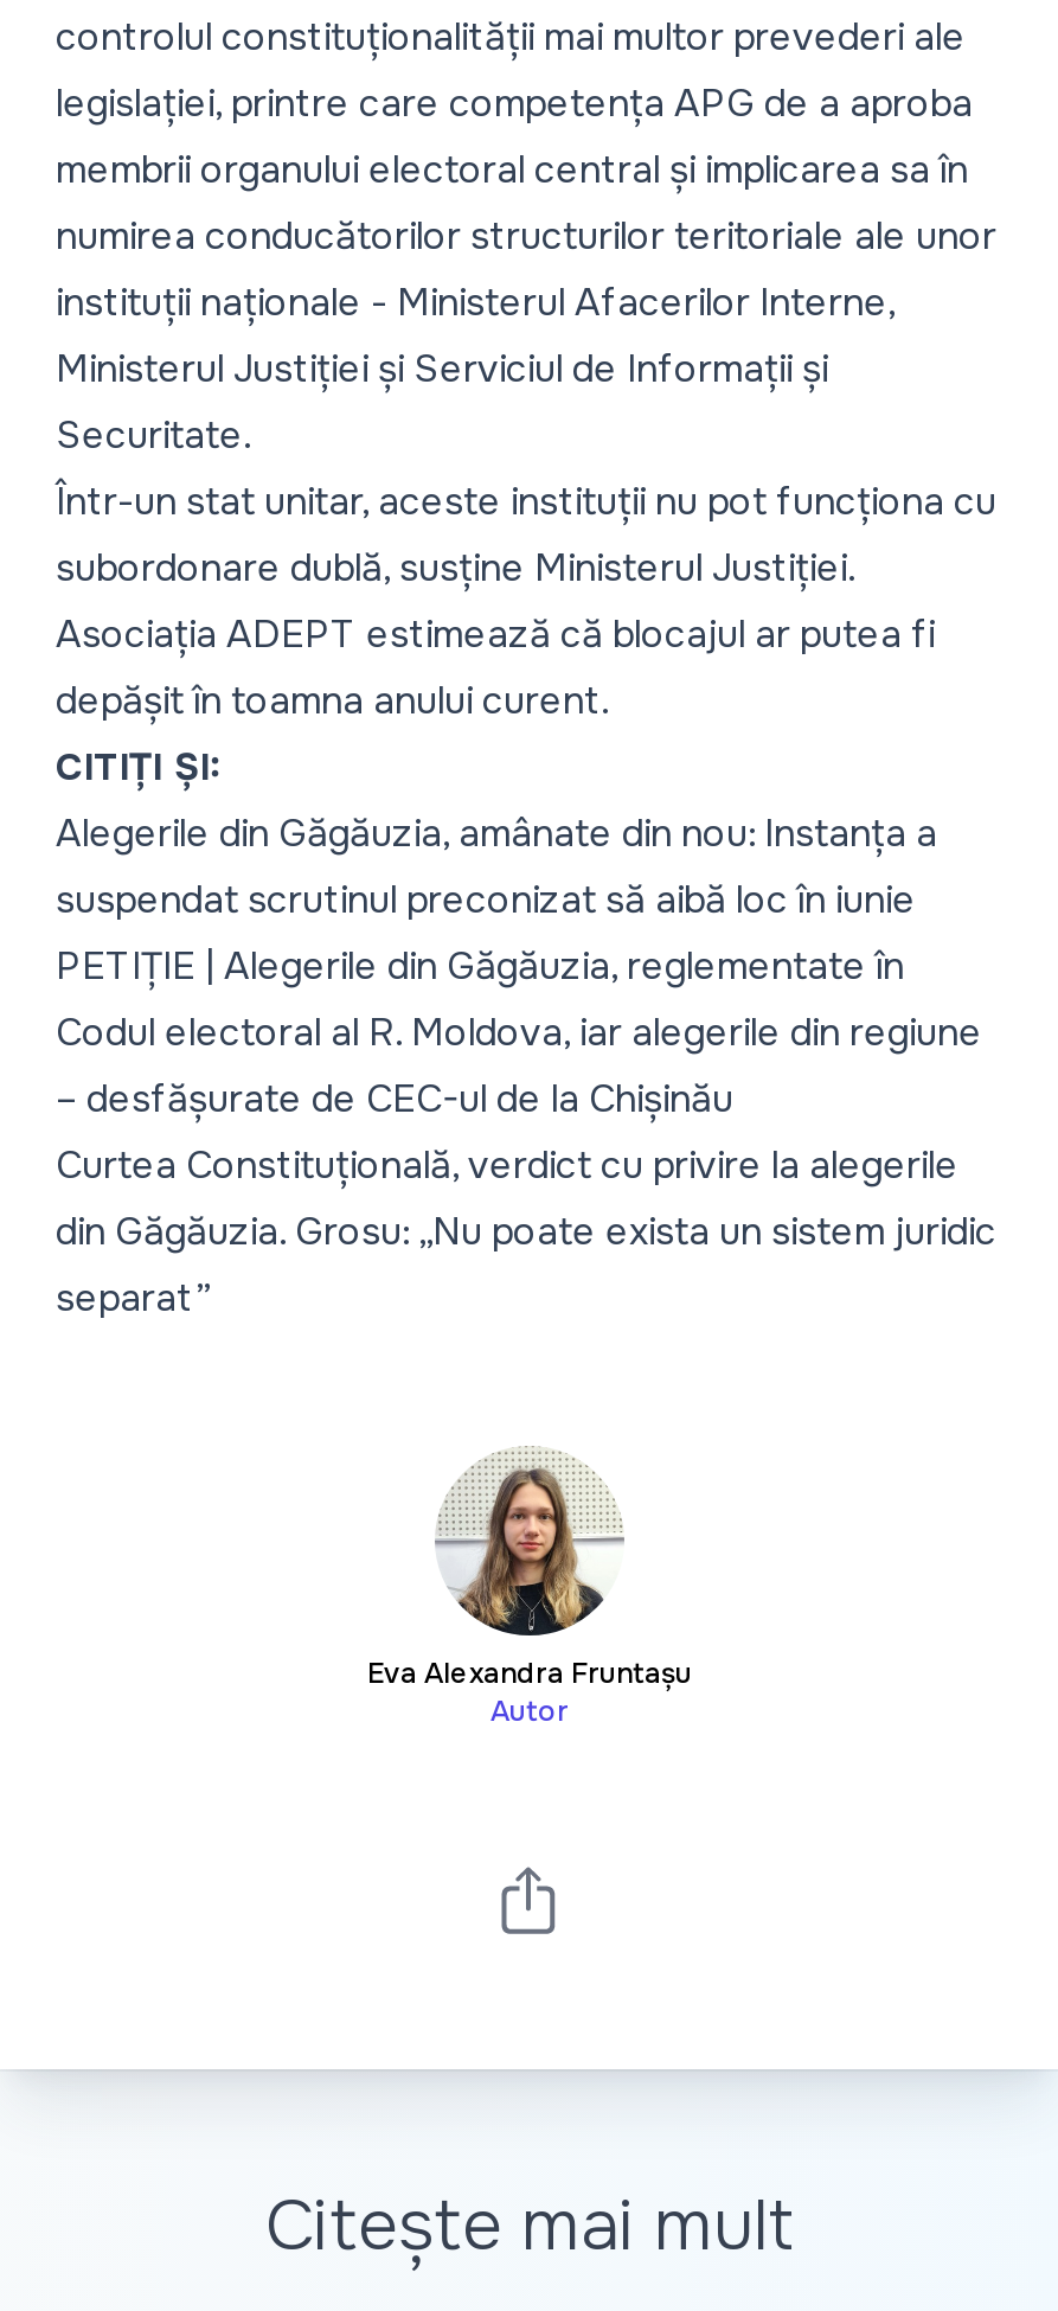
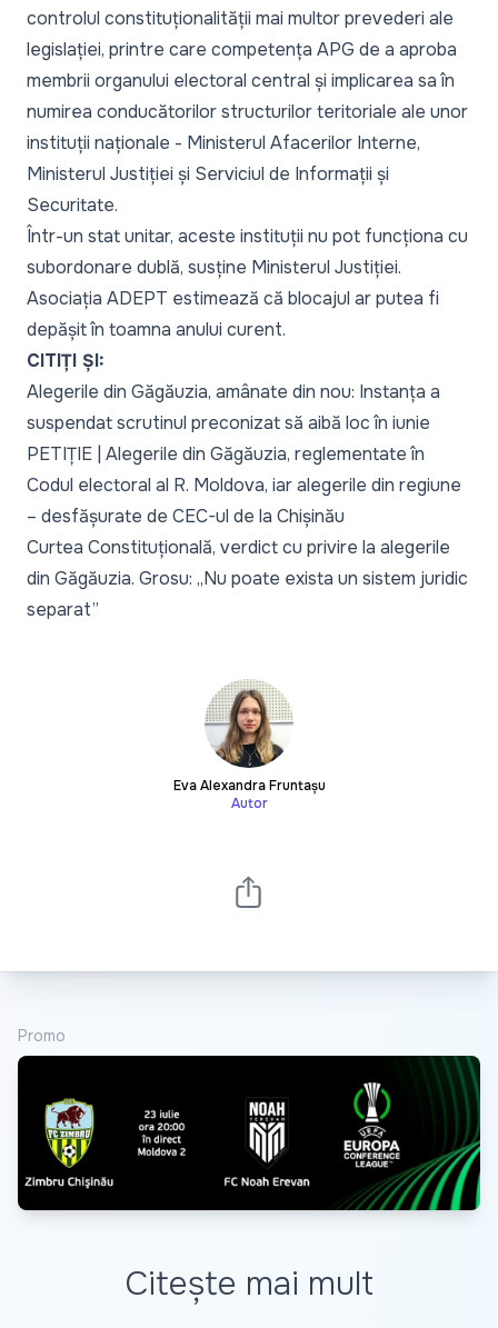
+ [image]

+ Promo
